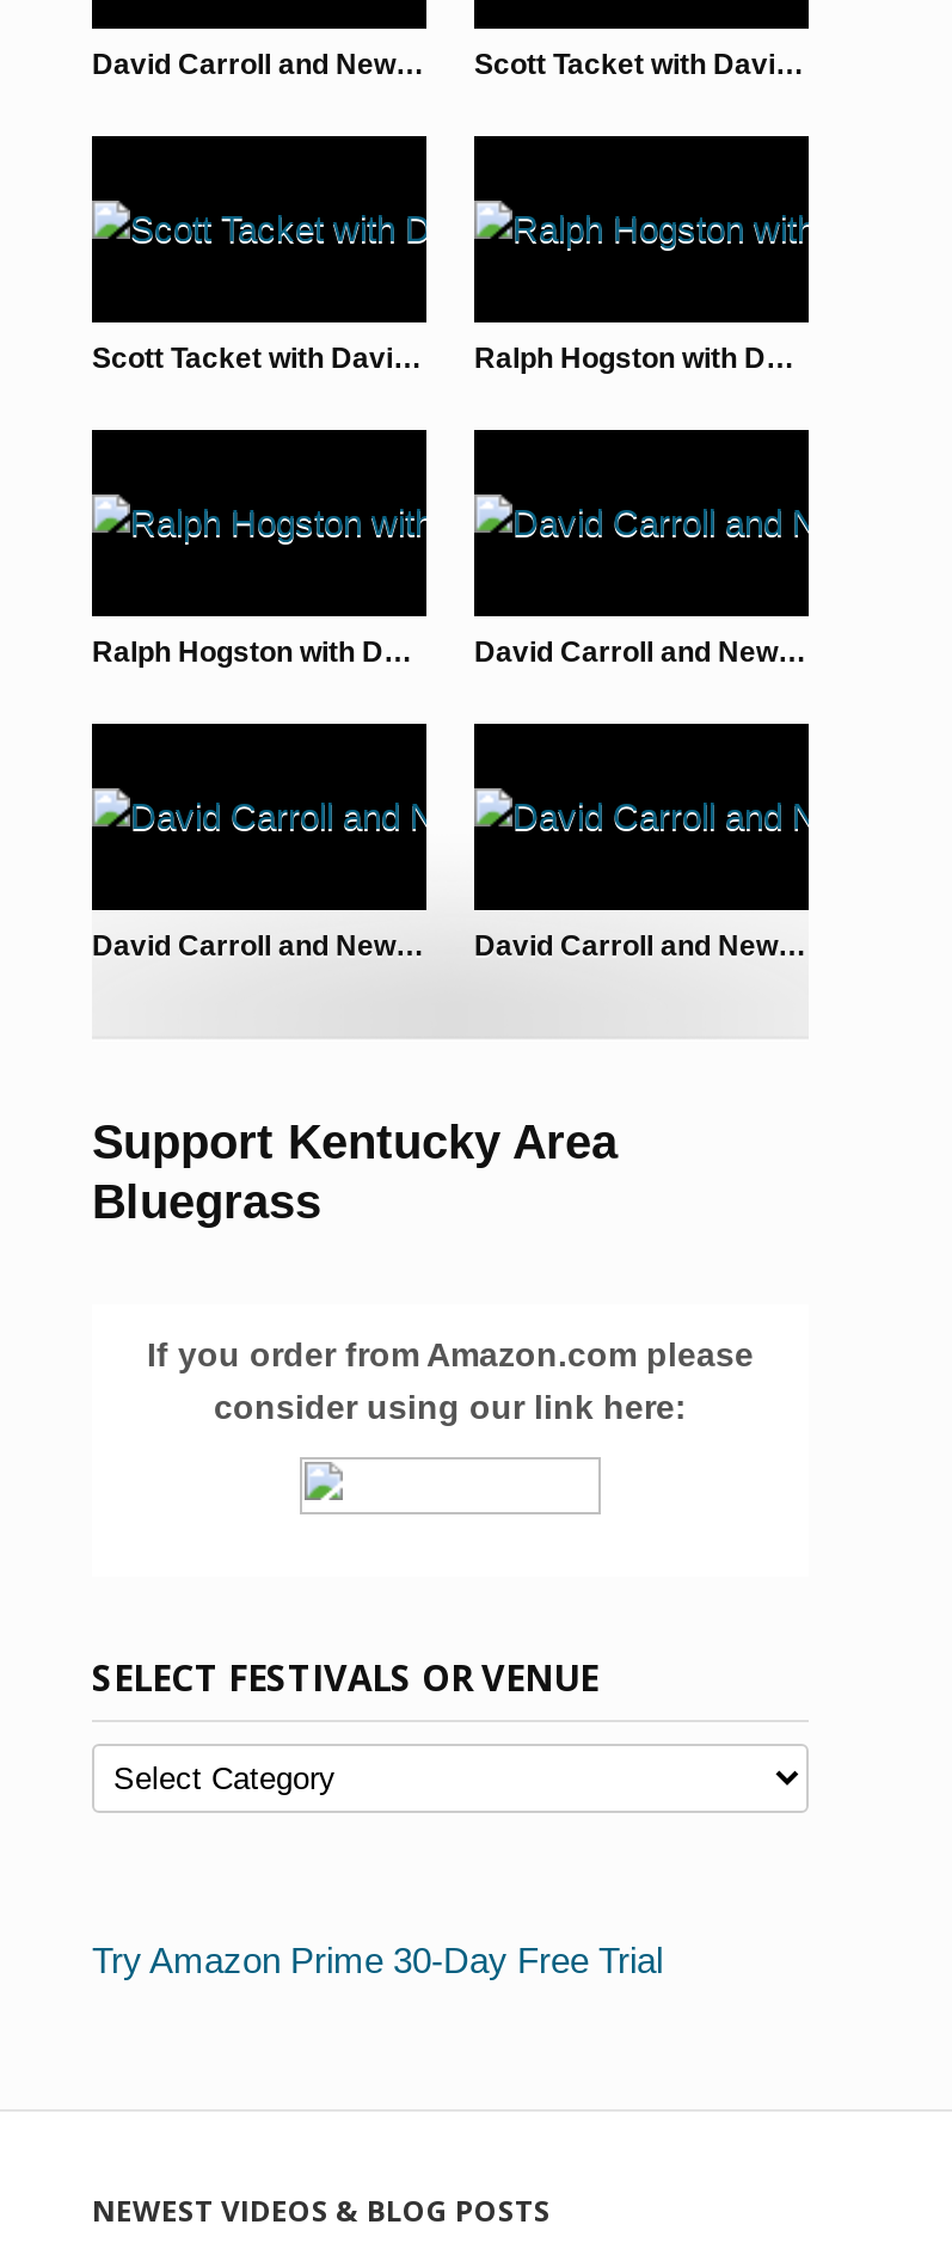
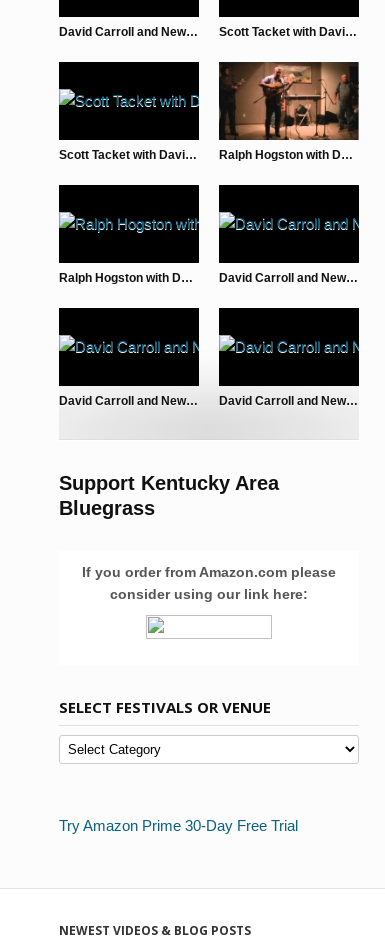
- [image]
+ [image]
